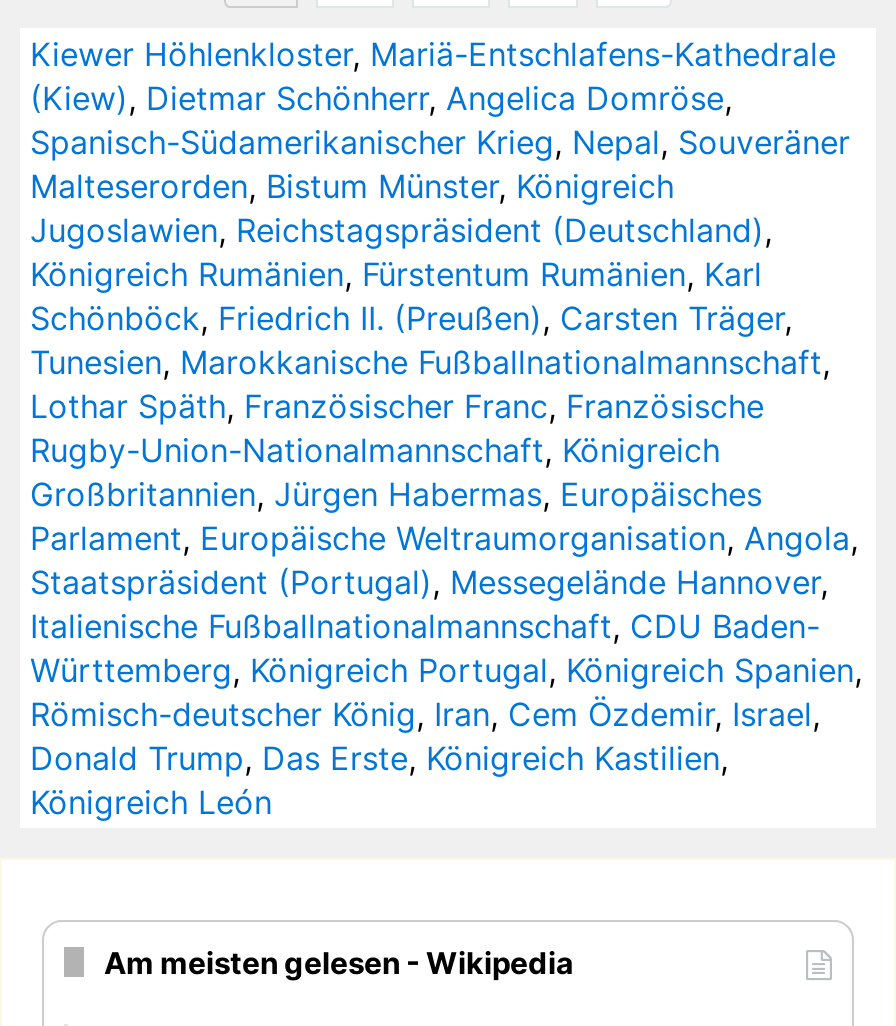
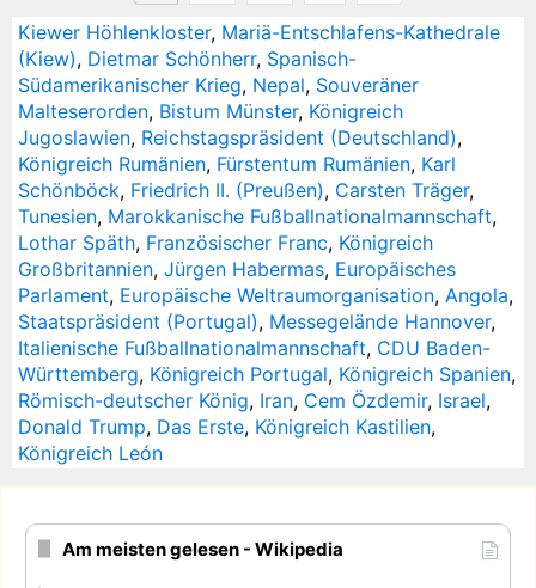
- (Kiew), Dietmar Schönherr, Angelica Domröse,
- Spanisch-Südamerikanischer Krieg, Nepal, Souveräner
+ (Kiew), Dietmar Schönherr, Spanisch-
+ Südamerikanischer Krieg, Nepal, Souveräner

- Lothar Späth, Französischer Franc, Französische
- Rugby-Union-Nationalmannschaft, Königreich
+ Lothar Späth, Französischer Franc, Königreich
